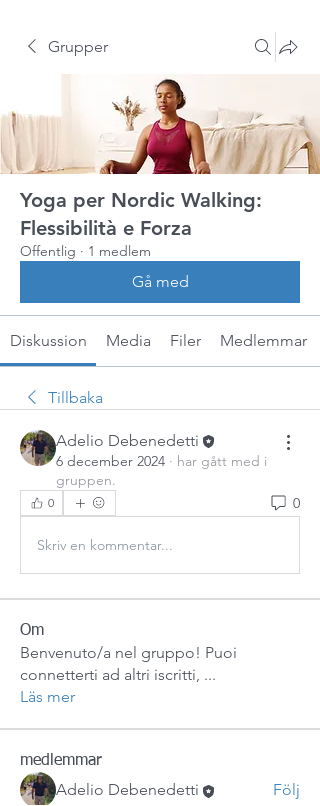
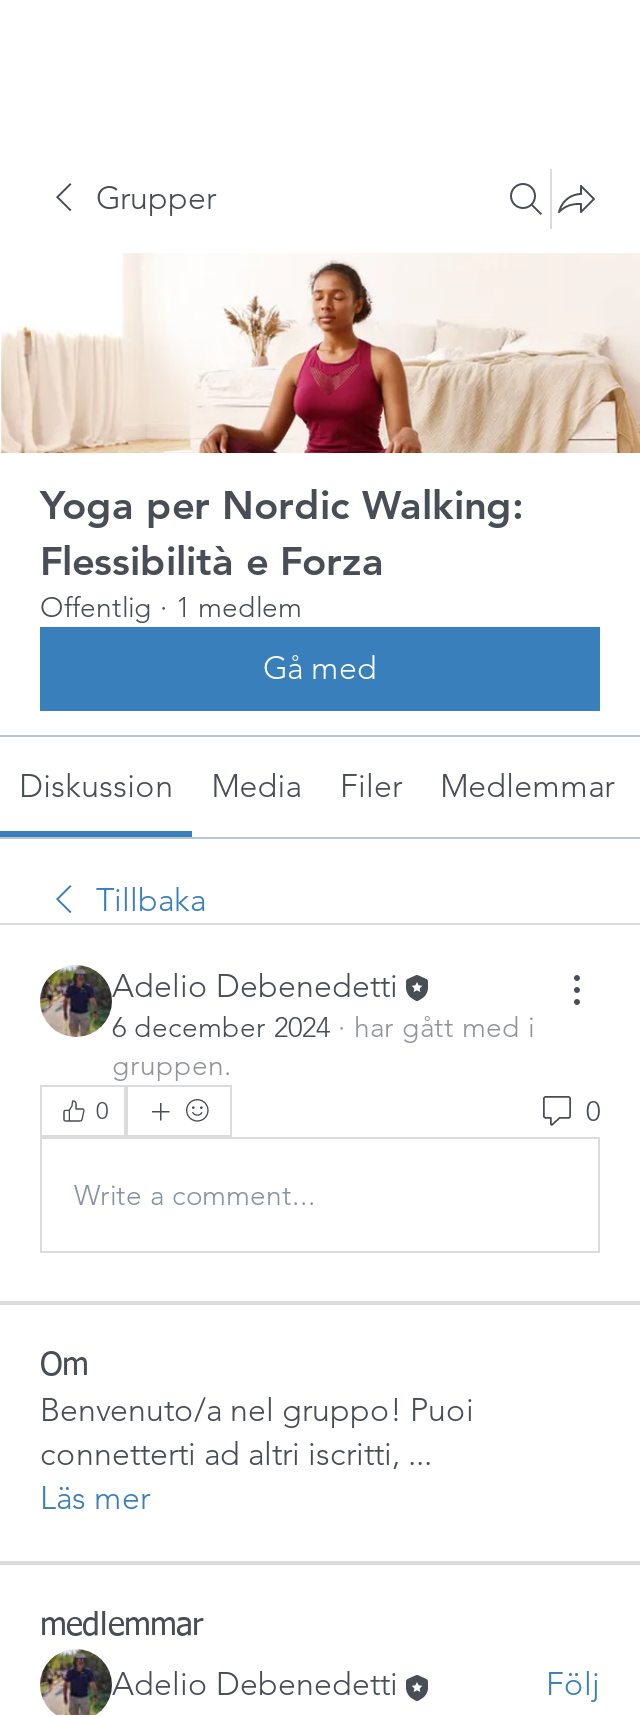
- Skriv en kommentar...
+ Write a comment...
